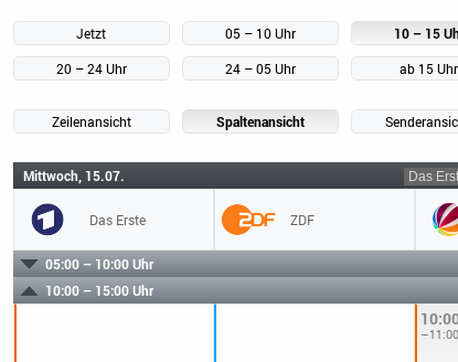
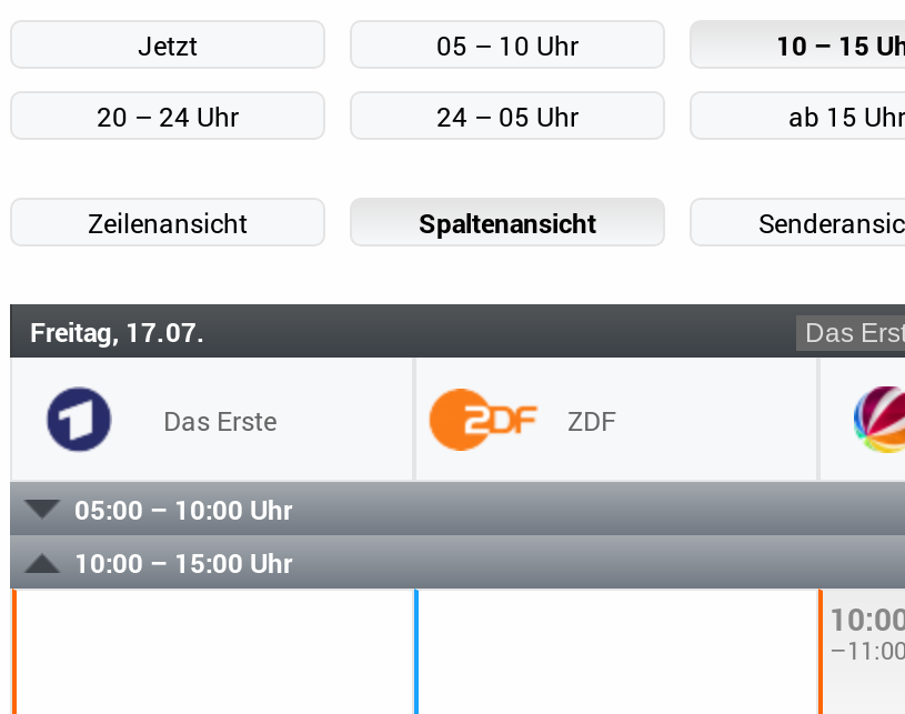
- Mittwoch, 15.07.
+ Freitag, 17.07.
